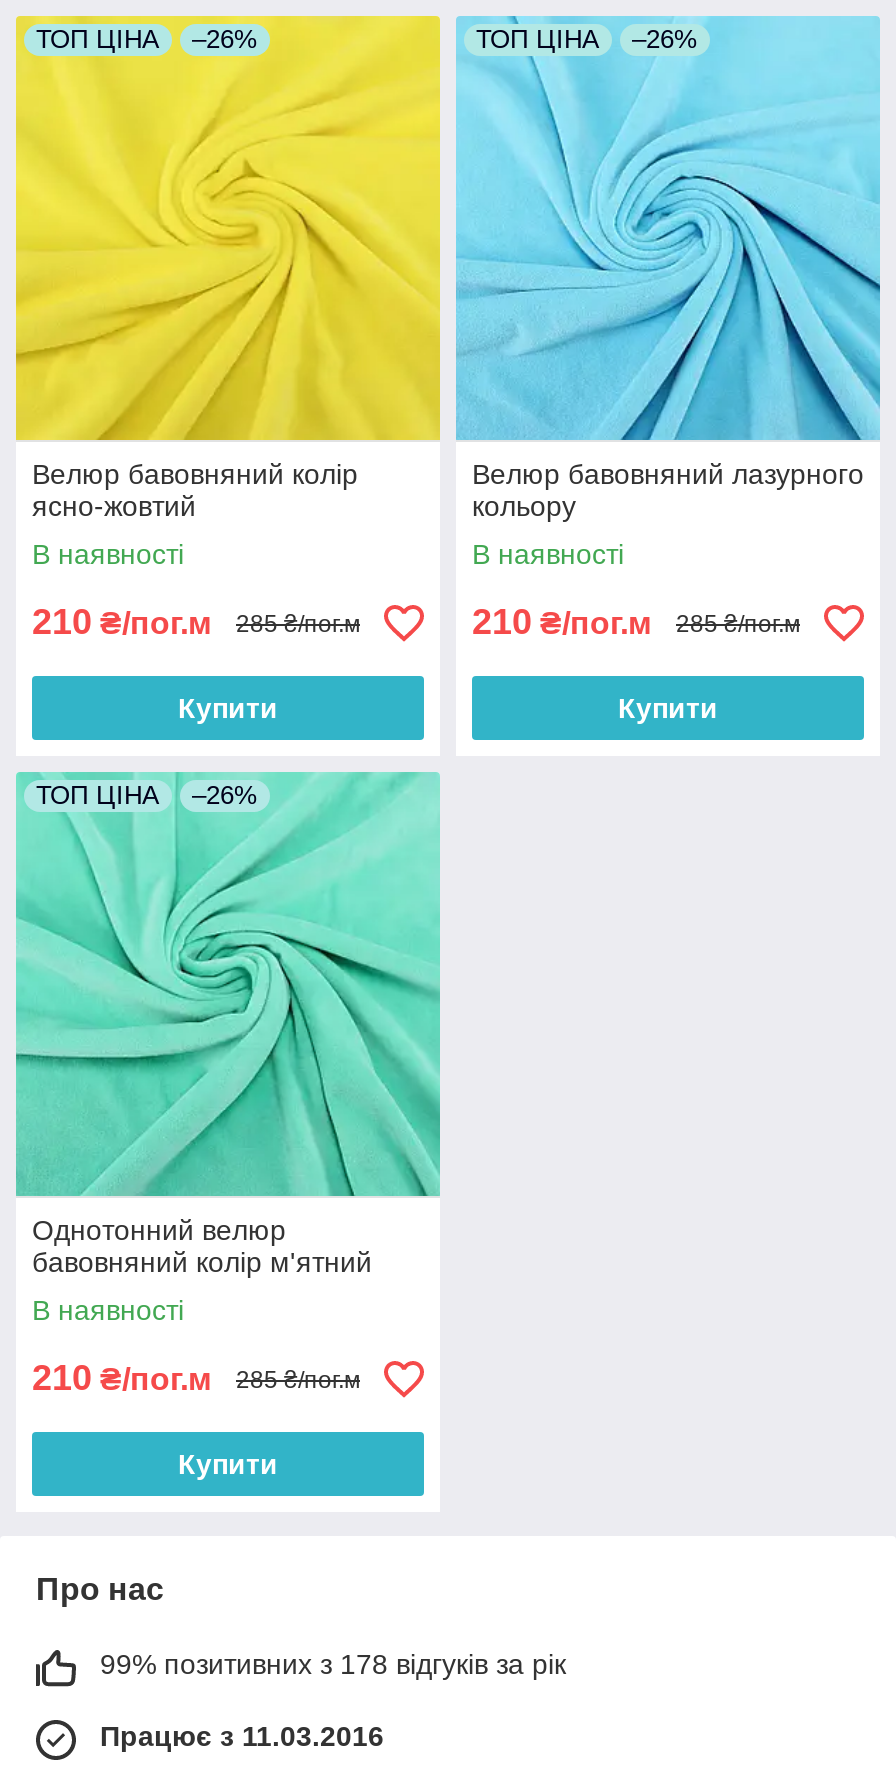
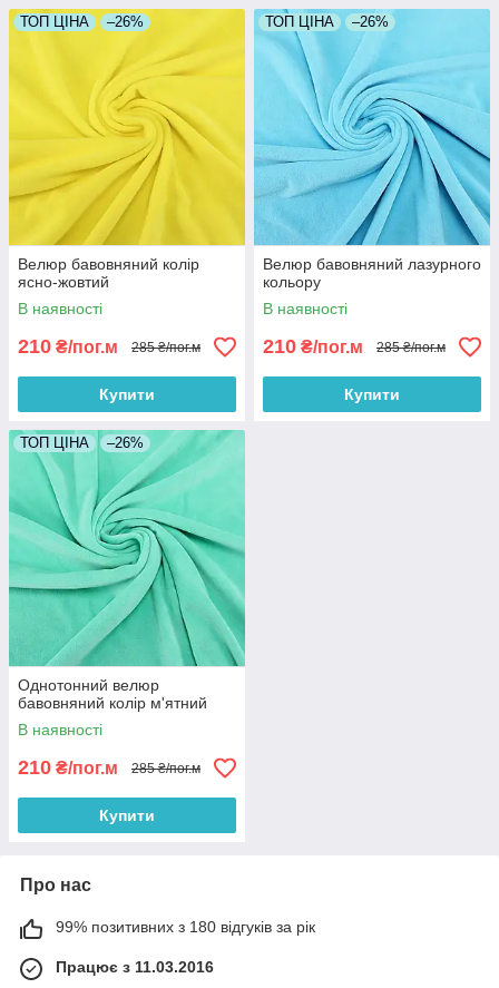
- 99% позитивних з 178 відгуків за рік
+ 99% позитивних з 180 відгуків за рік
